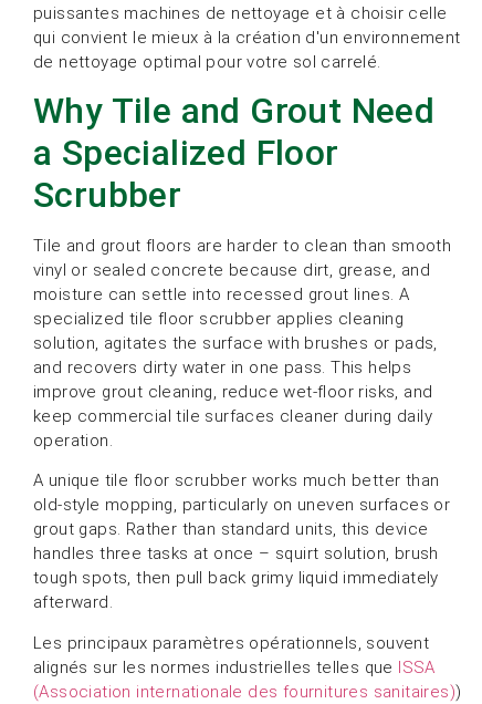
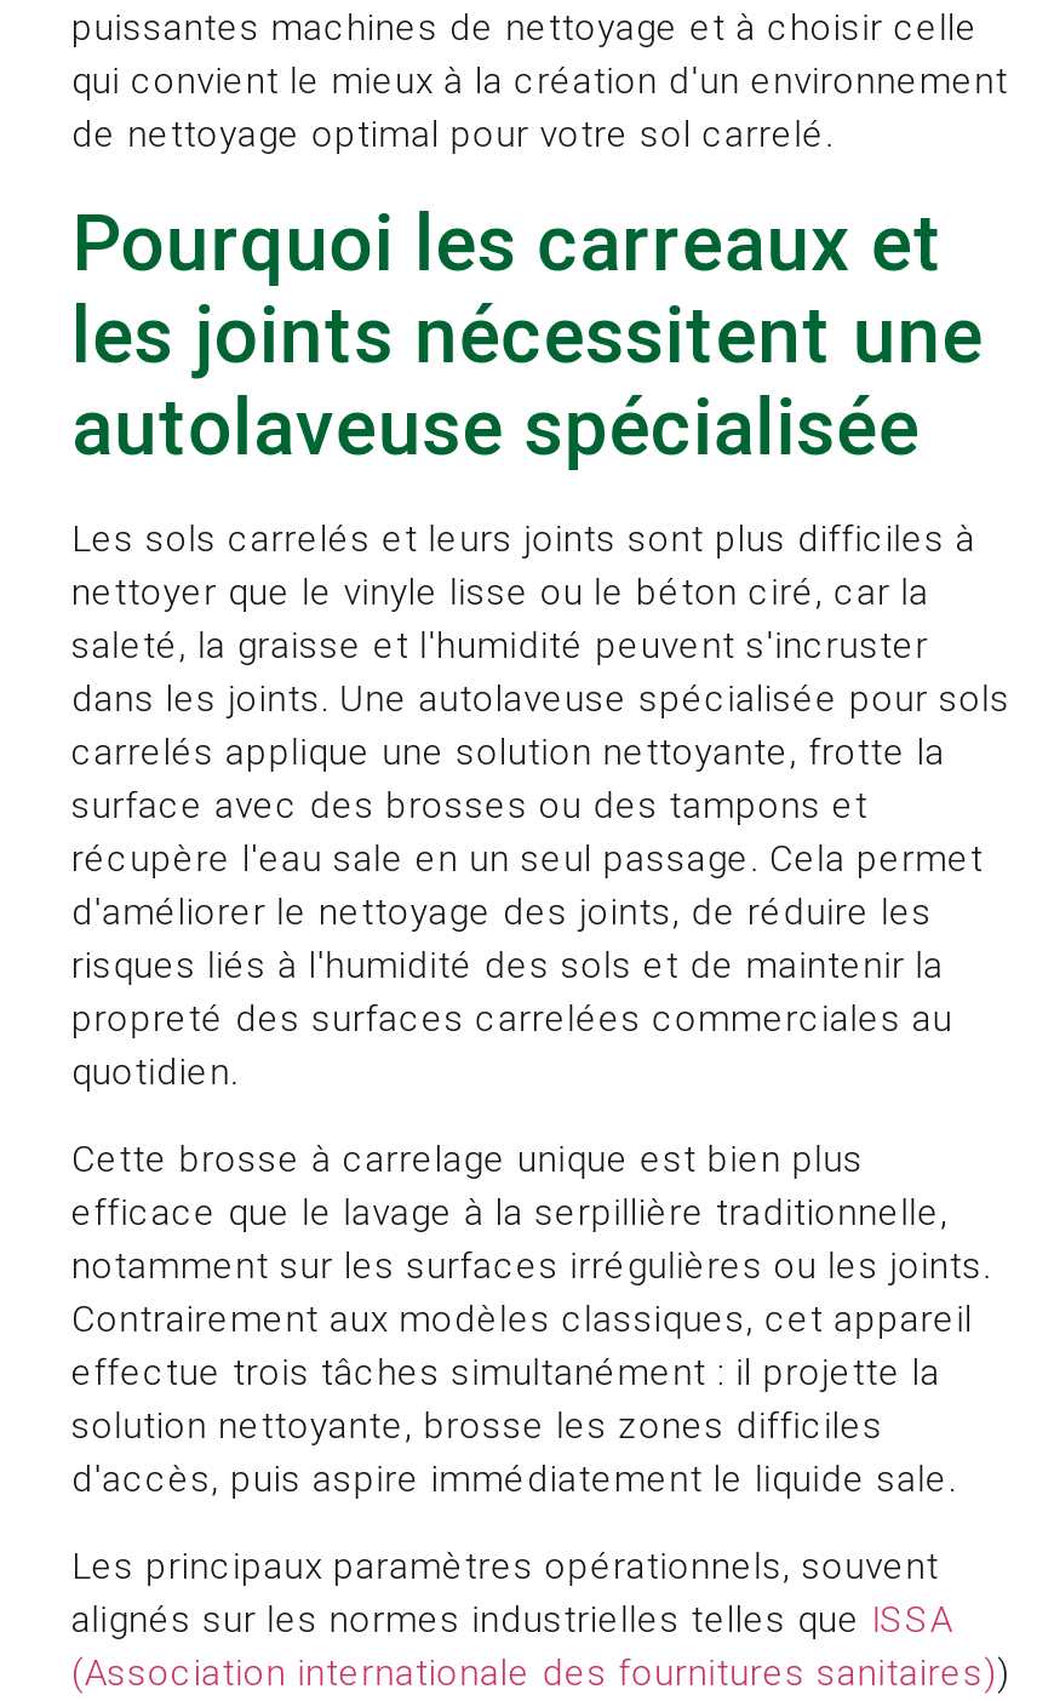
- Why Tile and Grout Need
- a Specialized Floor
- Scrubber
+ Pourquoi les carreaux et
+ les joints nécessitent une
+ autolaveuse spécialisée

- Tile and grout floors are harder to clean than smooth
- vinyl or sealed concrete because dirt, grease, and
- moisture can settle into recessed grout lines. A
- specialized tile floor scrubber applies cleaning
- solution, agitates the surface with brushes or pads,
- and recovers dirty water in one pass. This helps
- improve grout cleaning, reduce wet-floor risks, and
- keep commercial tile surfaces cleaner during daily
- operation.
+ Les sols carrelés et leurs joints sont plus difficiles à
+ nettoyer que le vinyle lisse ou le béton ciré, car la
+ saleté, la graisse et l'humidité peuvent s'incruster
+ dans les joints. Une autolaveuse spécialisée pour sols
+ carrelés applique une solution nettoyante, frotte la
+ surface avec des brosses ou des tampons et
+ récupère l'eau sale en un seul passage. Cela permet
+ d'améliorer le nettoyage des joints, de réduire les
+ risques liés à l'humidité des sols et de maintenir la
+ propreté des surfaces carrelées commerciales au
+ quotidien.

- A unique tile floor scrubber works much better than
- old-style mopping, particularly on uneven surfaces or
- grout gaps. Rather than standard units, this device
- handles three tasks at once – squirt solution, brush
- tough spots, then pull back grimy liquid immediately
- afterward.
+ Cette brosse à carrelage unique est bien plus
+ efficace que le lavage à la serpillière traditionnelle,
+ notamment sur les surfaces irrégulières ou les joints.
+ Contrairement aux modèles classiques, cet appareil
+ effectue trois tâches simultanément : il projette la
+ solution nettoyante, brosse les zones difficiles
+ d'accès, puis aspire immédiatement le liquide sale.
